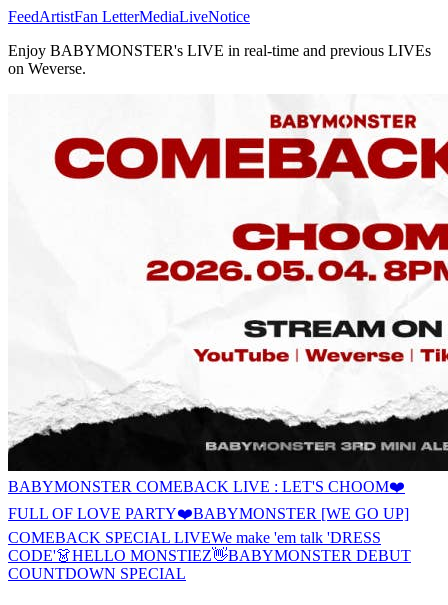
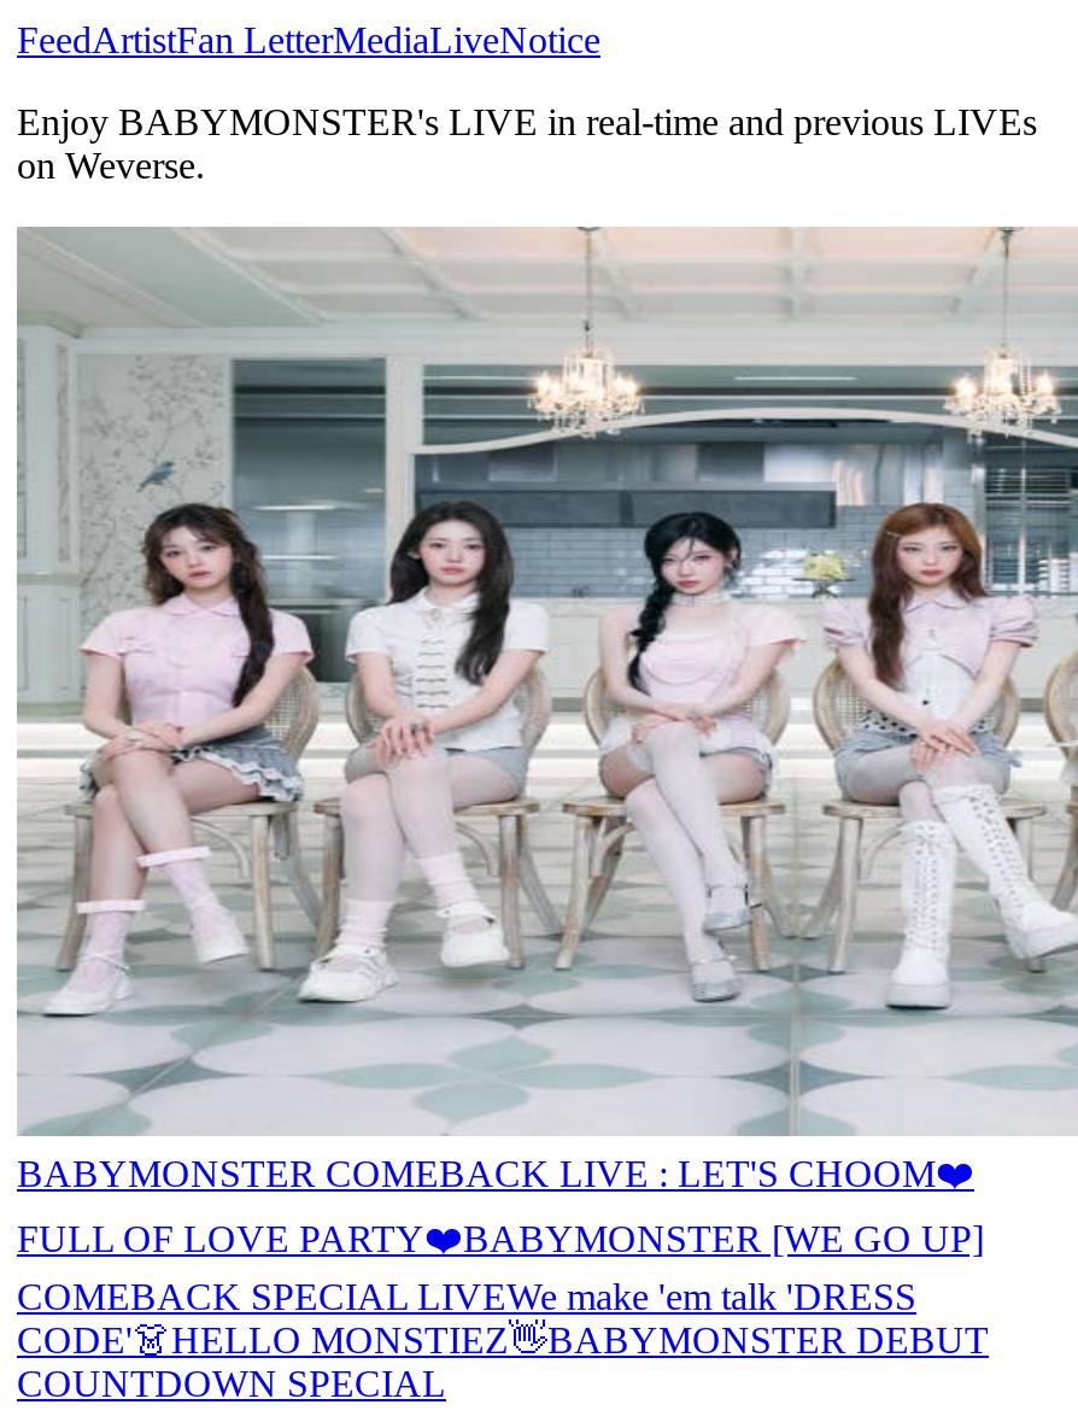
- [image]
+ [image]
